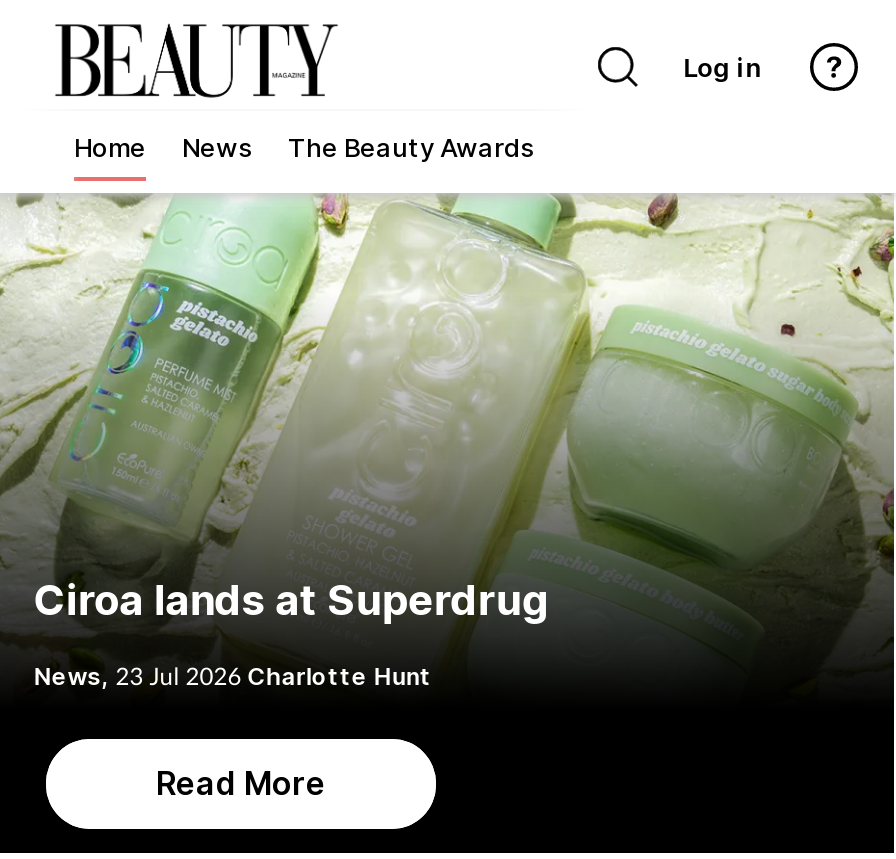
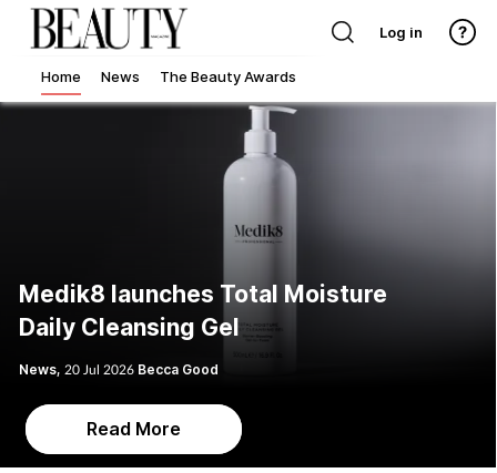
- [image]
- Ciroa lands at Superdrug
+ [image]
+ Medik8 launches Total Moisture
+ Daily Cleansing Gel

- News, 23 Jul 2026 Charlotte Hunt
+ News, 20 Jul 2026 Becca Good
